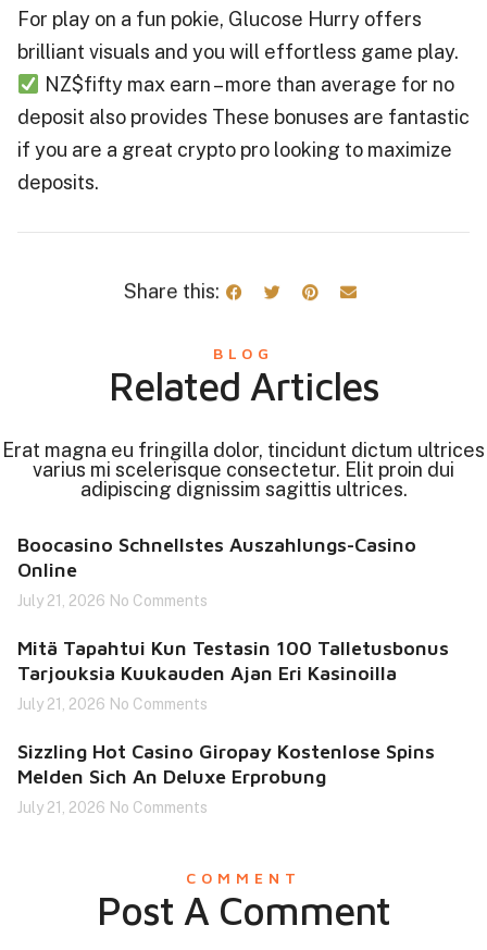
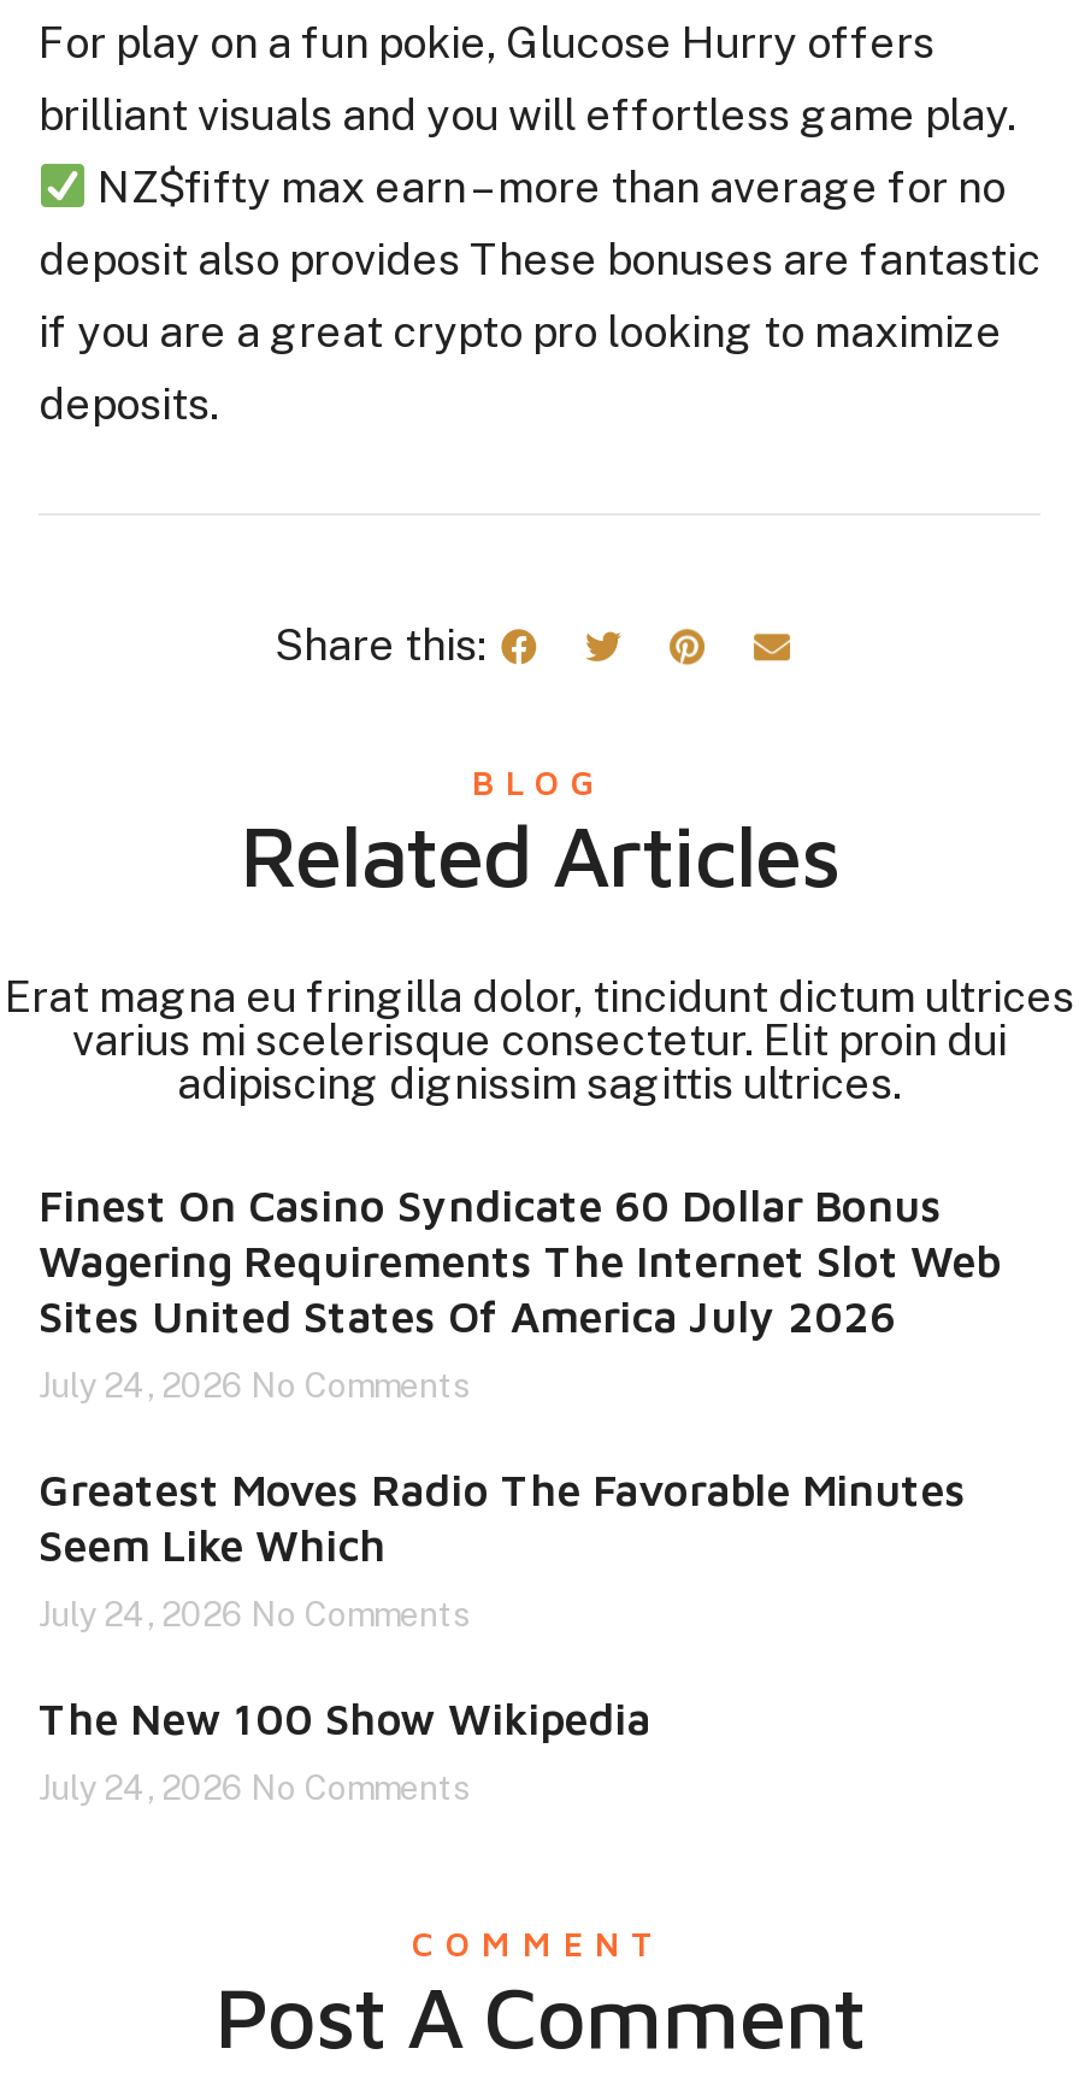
- Boocasino Schnellstes Auszahlungs-Casino
- Online
+ Finest On Casino Syndicate 60 Dollar Bonus
+ Wagering Requirements The Internet Slot Web
+ Sites United States Of America July 2026

- July 21, 2026 No Comments
+ July 24, 2026 No Comments

- Mitä Tapahtui Kun Testasin 100 Talletusbonus
- Tarjouksia Kuukauden Ajan Eri Kasinoilla
+ Greatest Moves Radio The Favorable Minutes
+ Seem Like Which

- July 21, 2026 No Comments
+ July 24, 2026 No Comments

- Sizzling Hot Casino Giropay Kostenlose Spins
- Melden Sich An Deluxe Erprobung
+ The New 100 Show Wikipedia

- July 21, 2026 No Comments
+ July 24, 2026 No Comments
